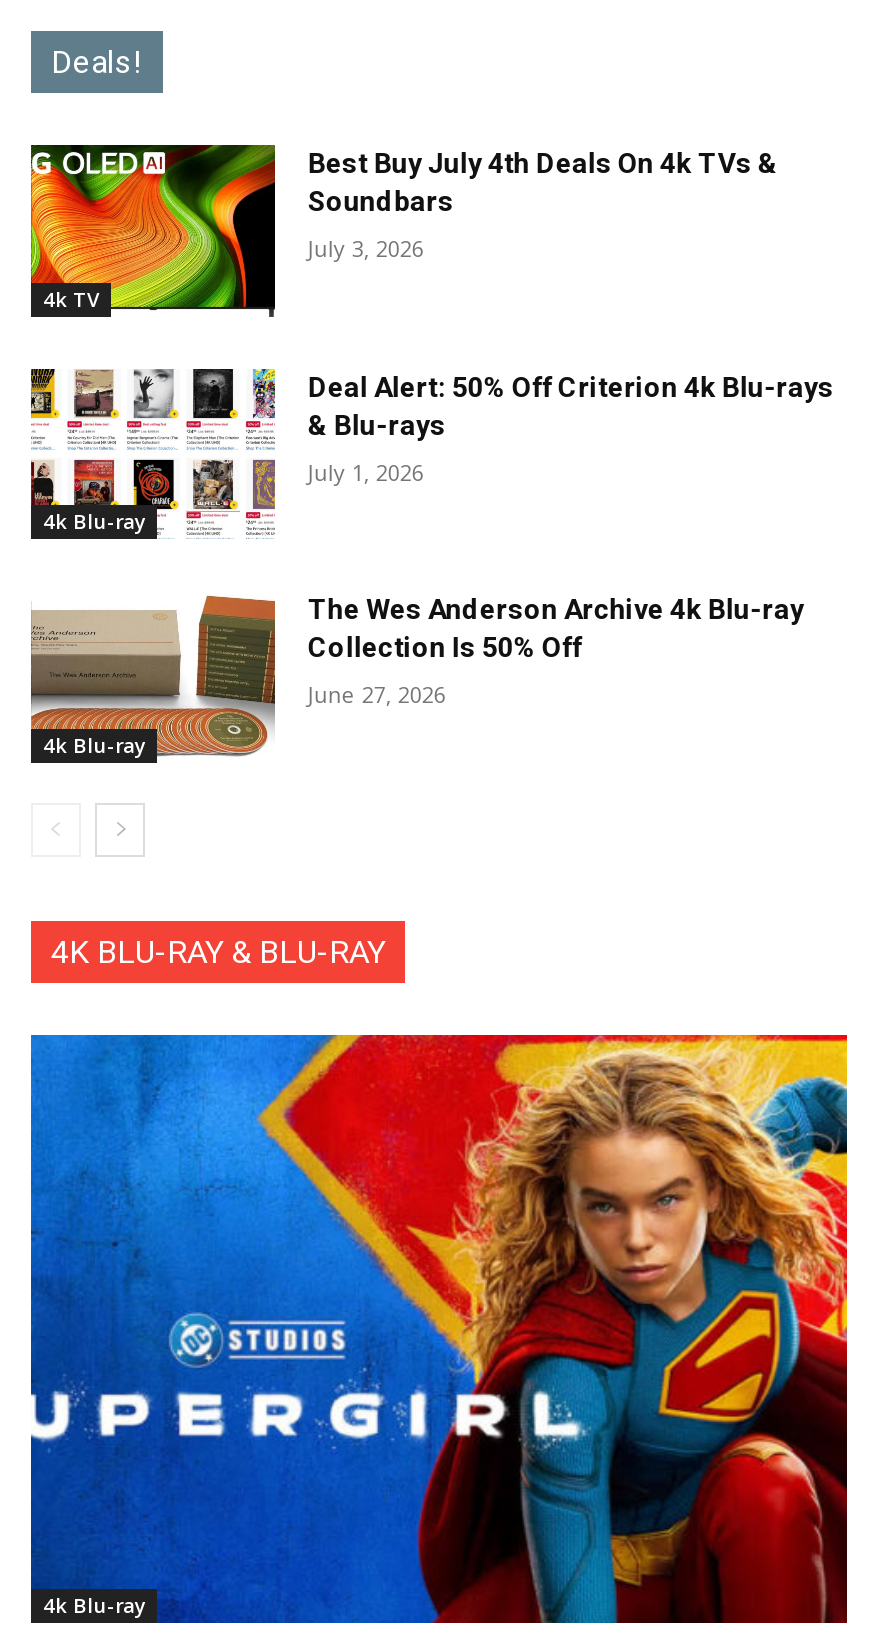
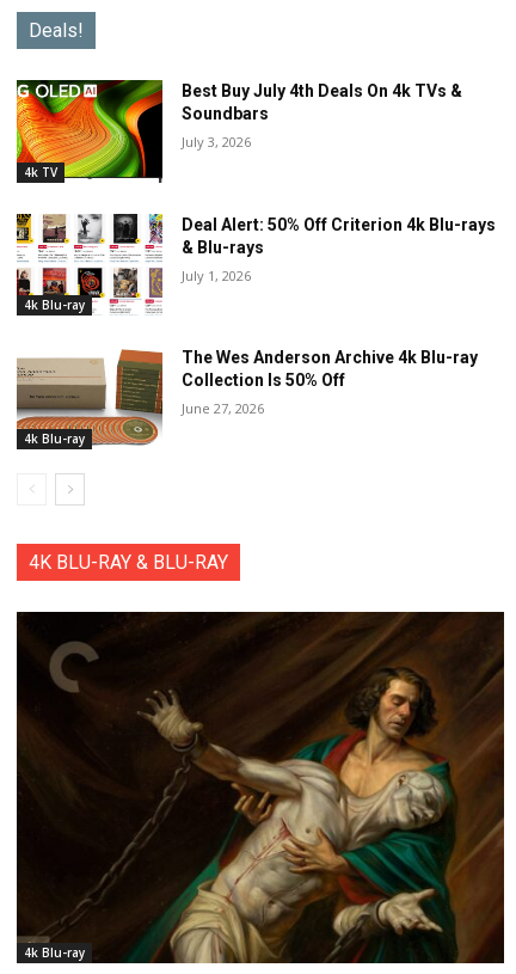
- [image]
+ [image]
